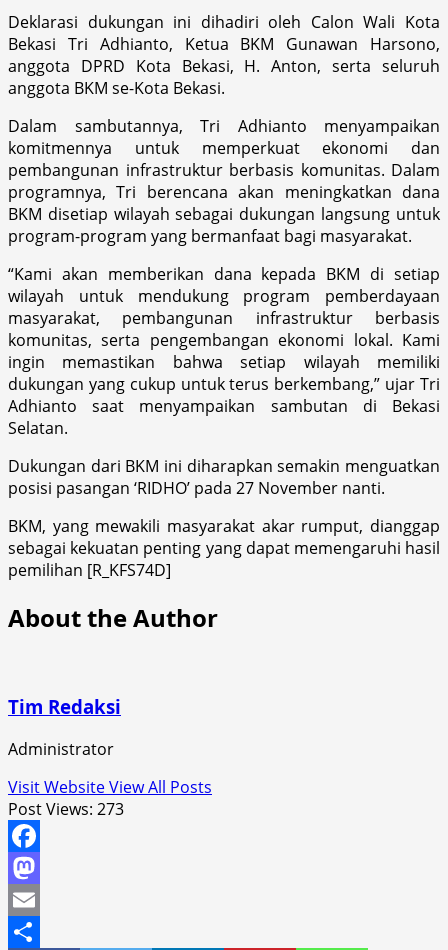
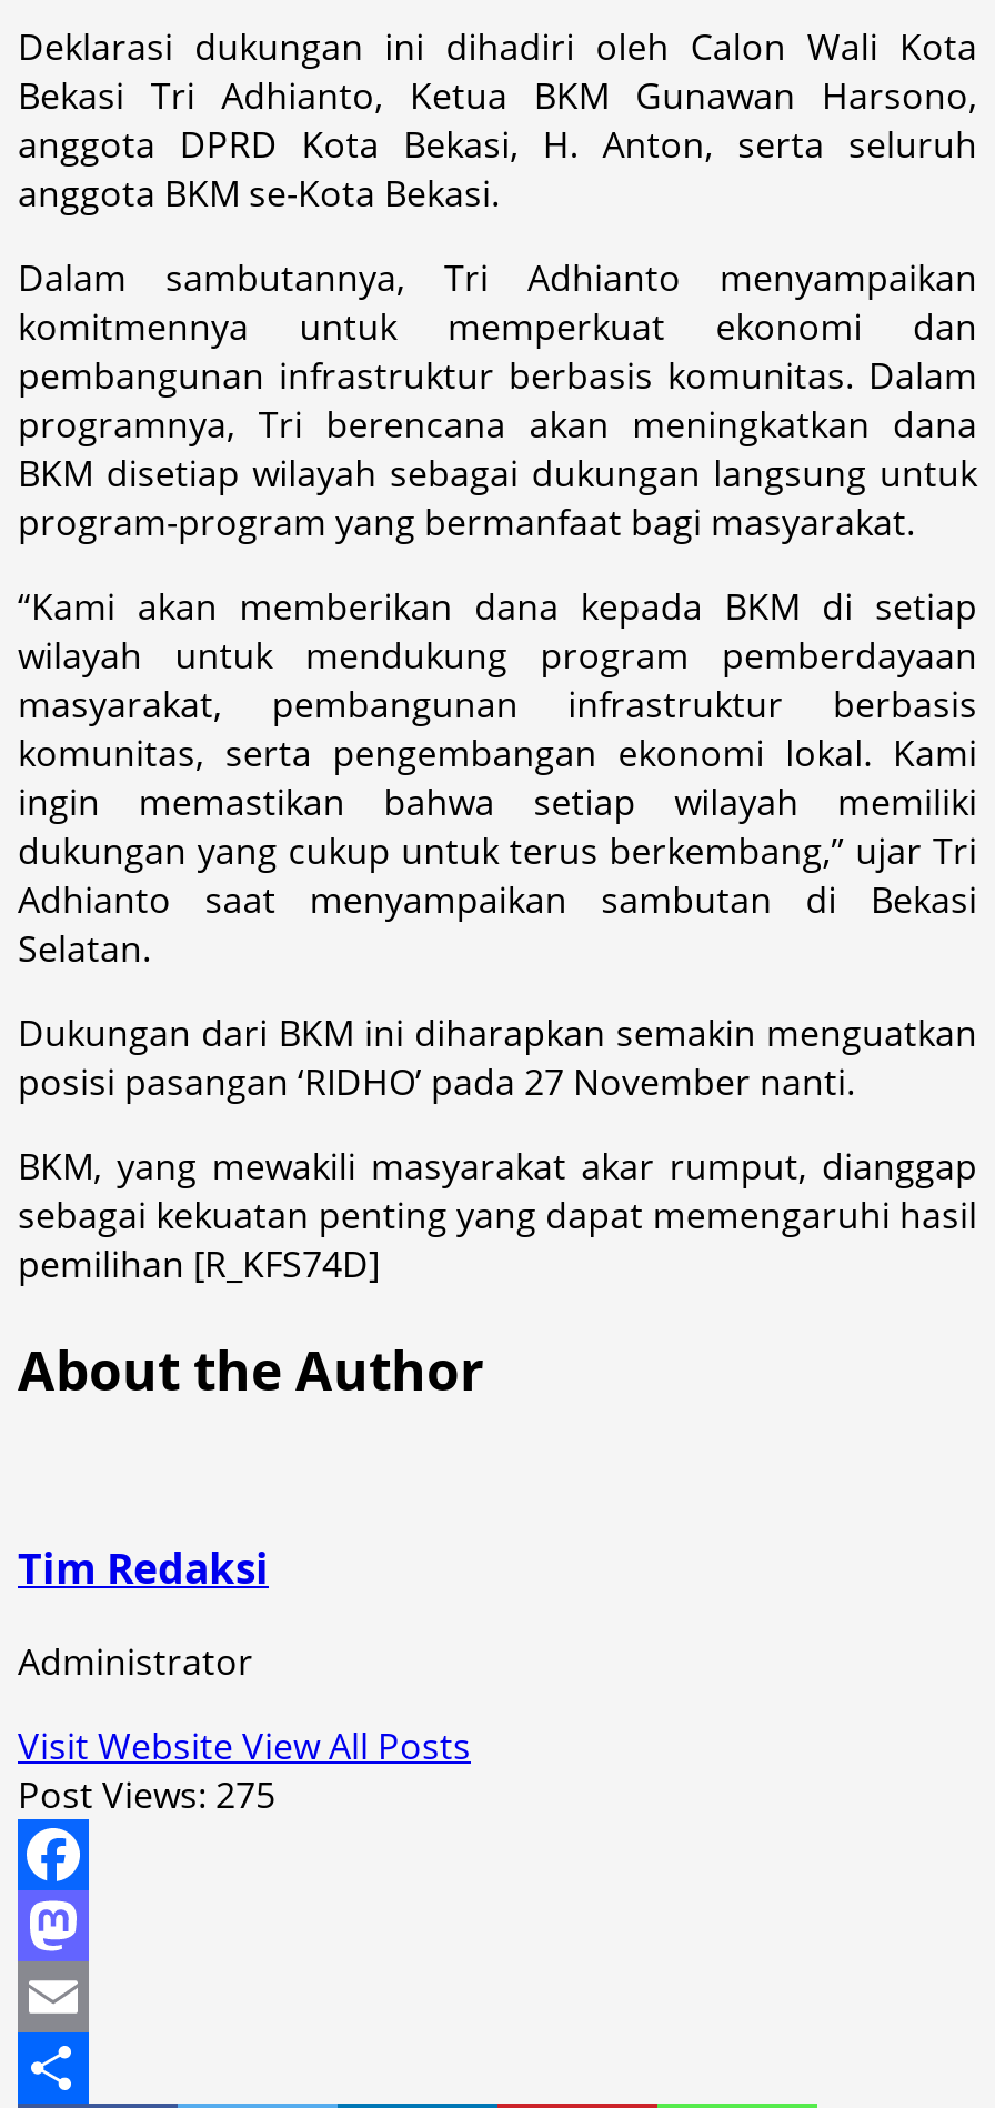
- Post Views: 273
+ Post Views: 275
